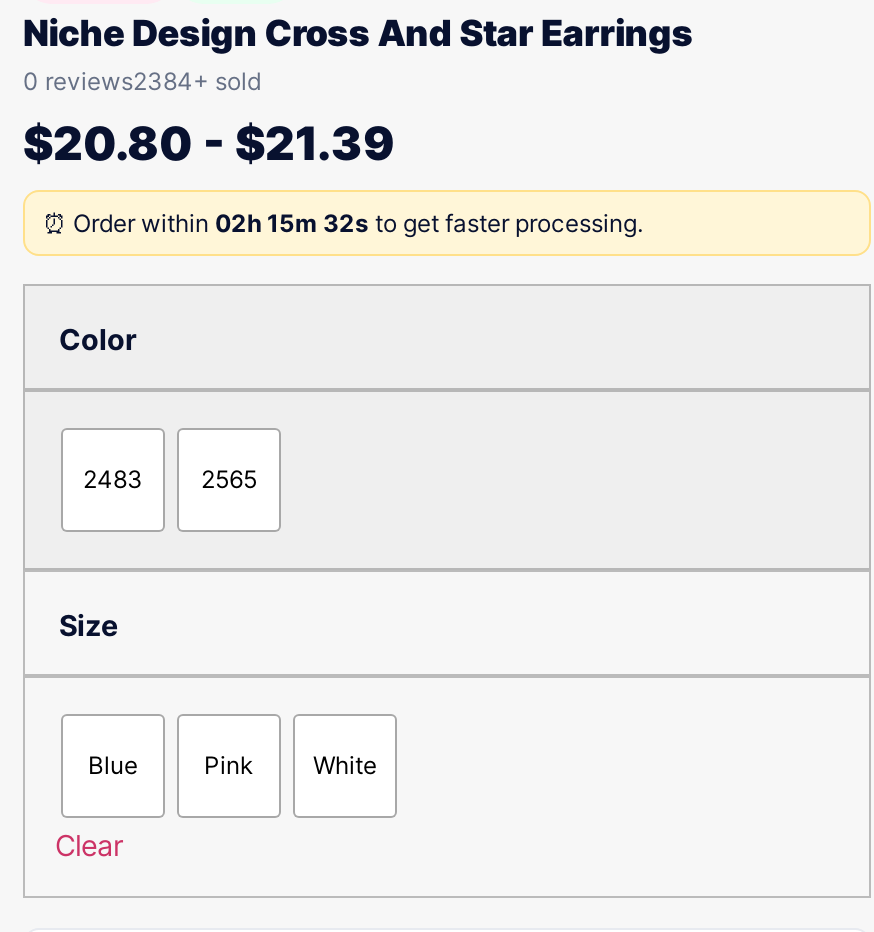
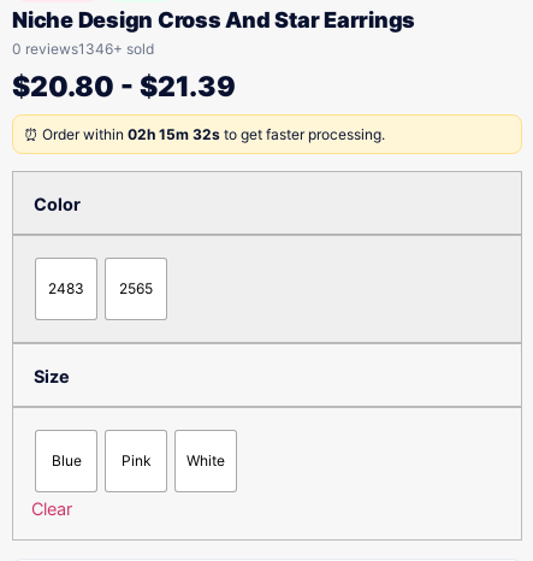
- 0 reviews2384+ sold
+ 0 reviews1346+ sold
